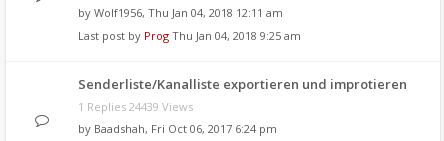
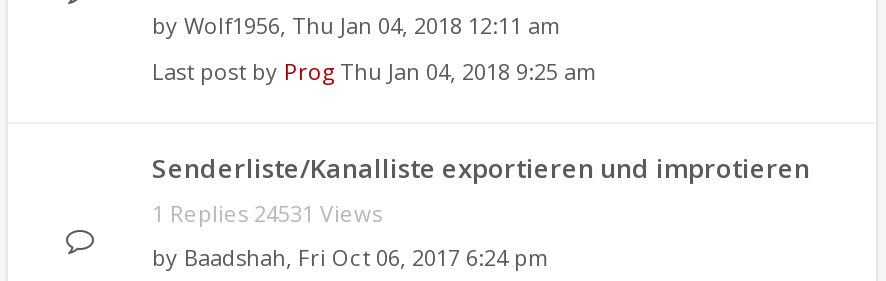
- 1 Replies 24439 Views
+ 1 Replies 24531 Views
